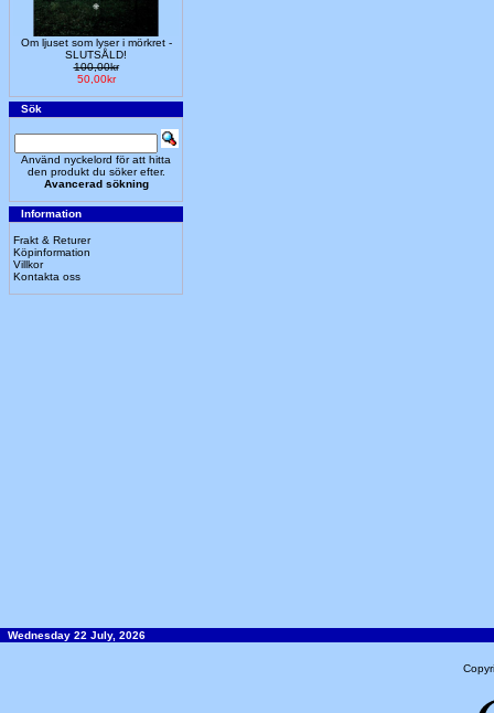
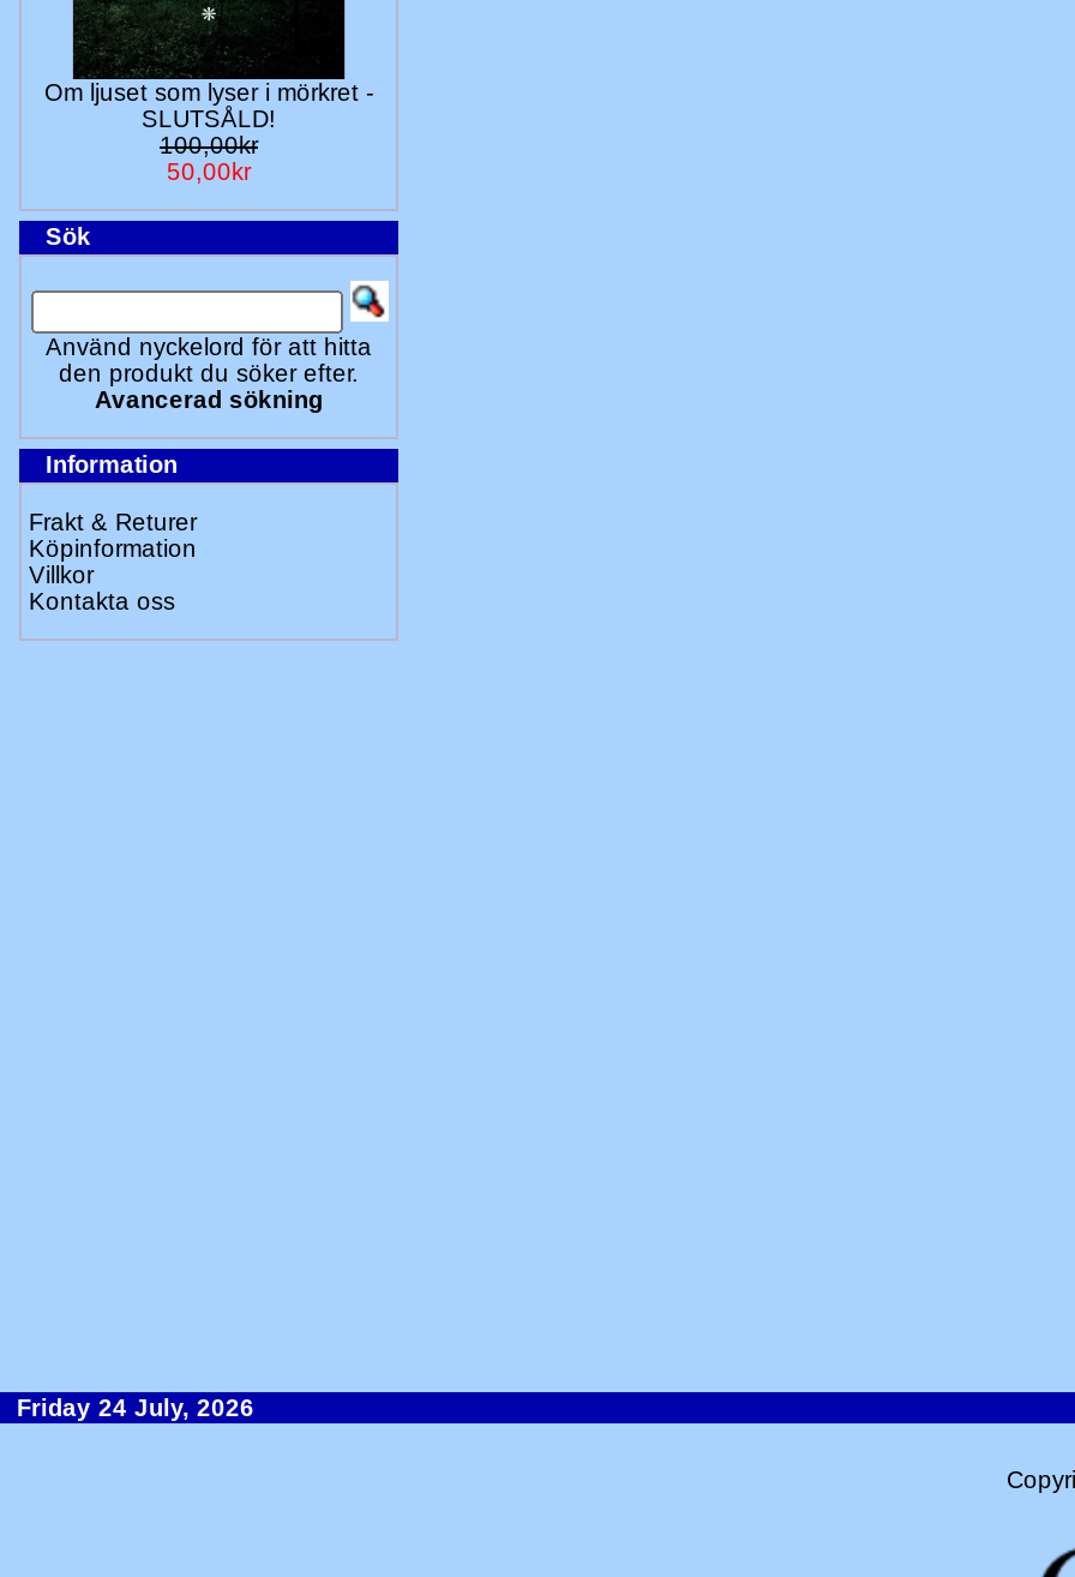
- Wednesday 22 July, 2026
+ Friday 24 July, 2026
